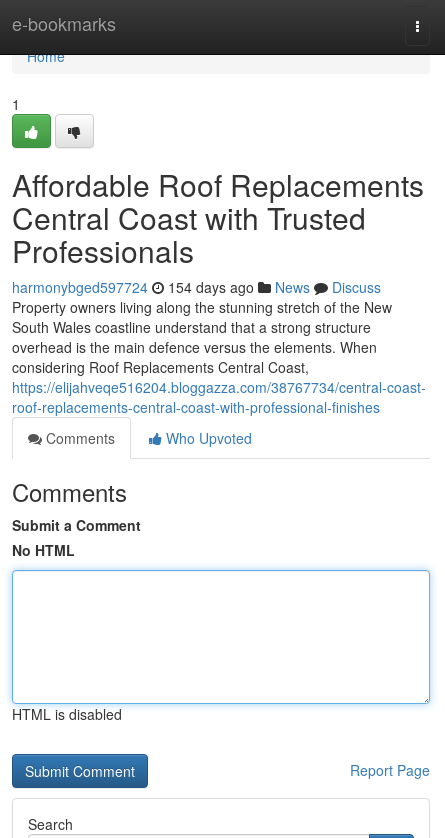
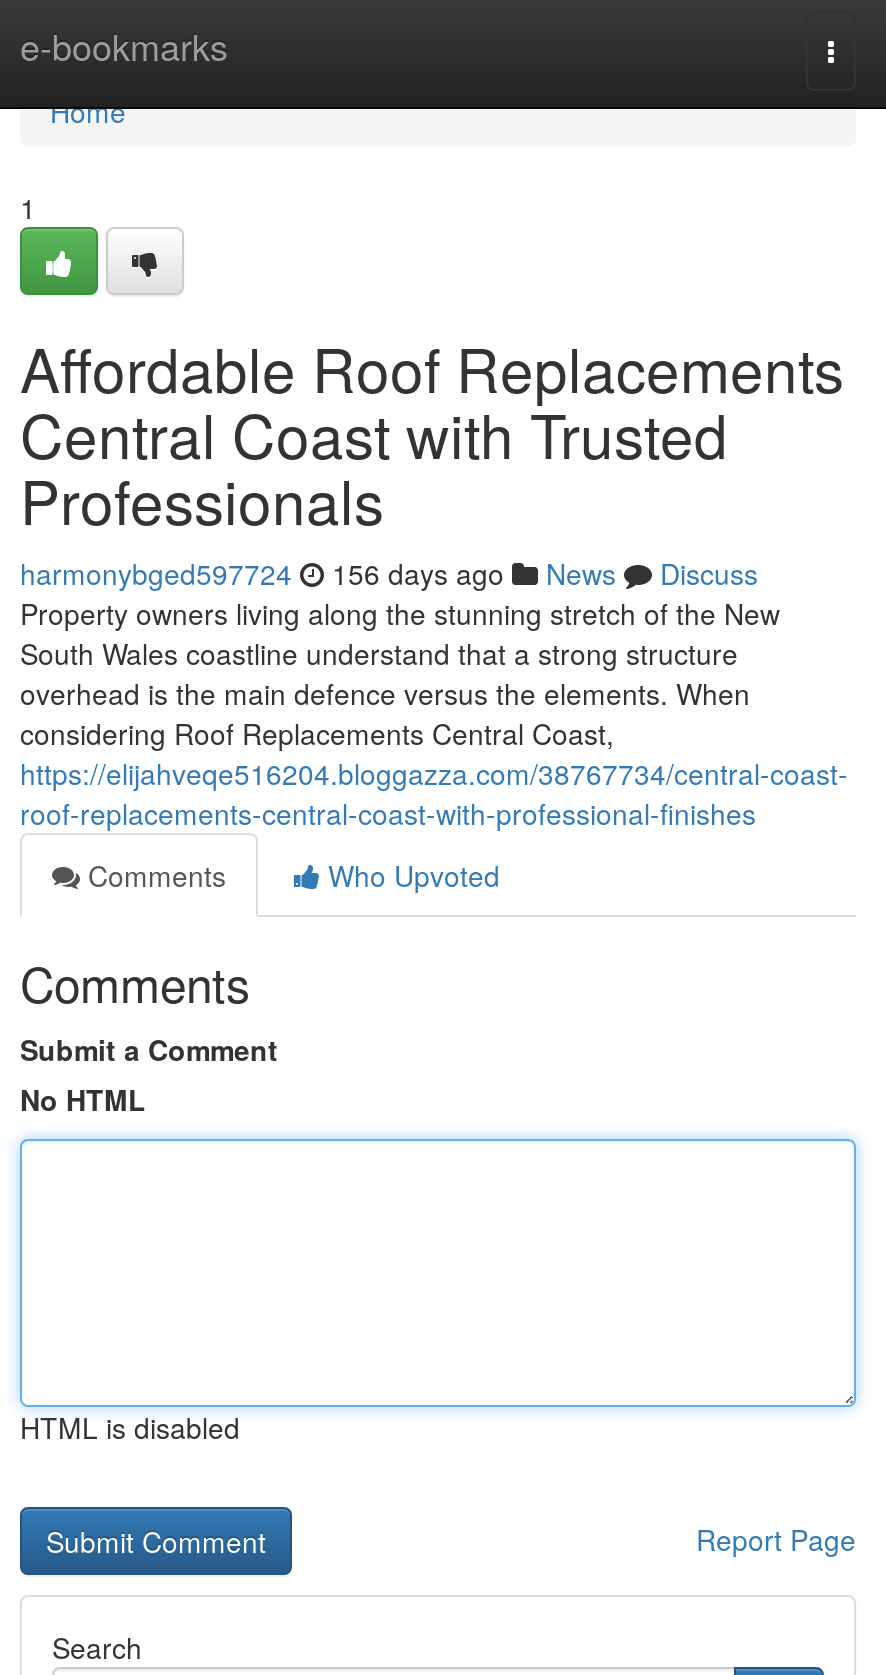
- harmonybged597724 154 days ago News Discuss
+ harmonybged597724 156 days ago News Discuss
